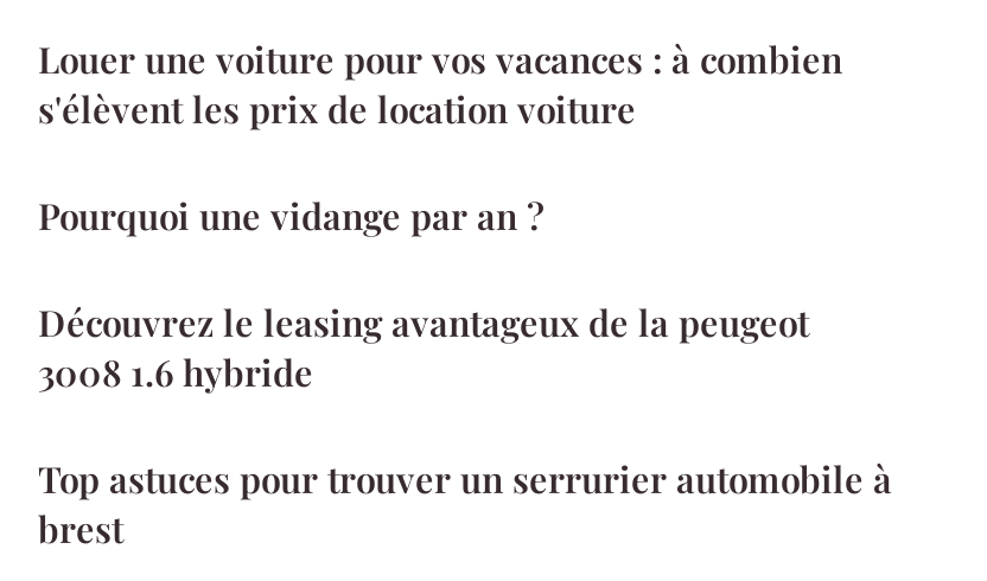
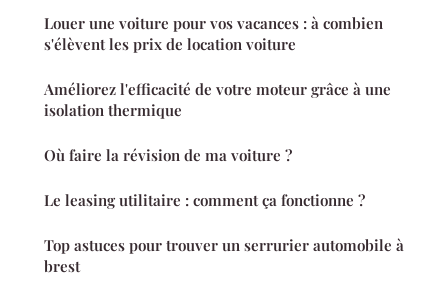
- Pourquoi une vidange par an ?
- Découvrez le leasing avantageux de la peugeot
- 3008 1.6 hybride
+ Améliorez l'efficacité de votre moteur grâce à une
+ isolation thermique
+ Où faire la révision de ma voiture ?
+ Le leasing utilitaire : comment ça fonctionne ?
